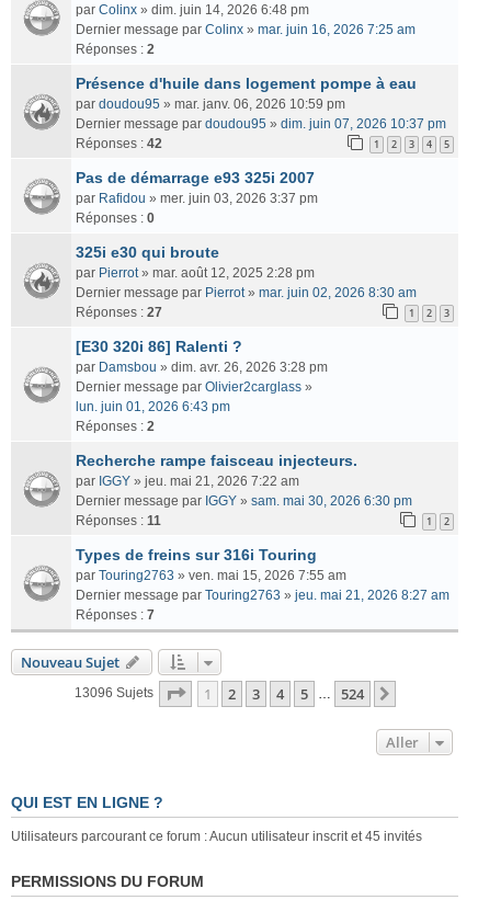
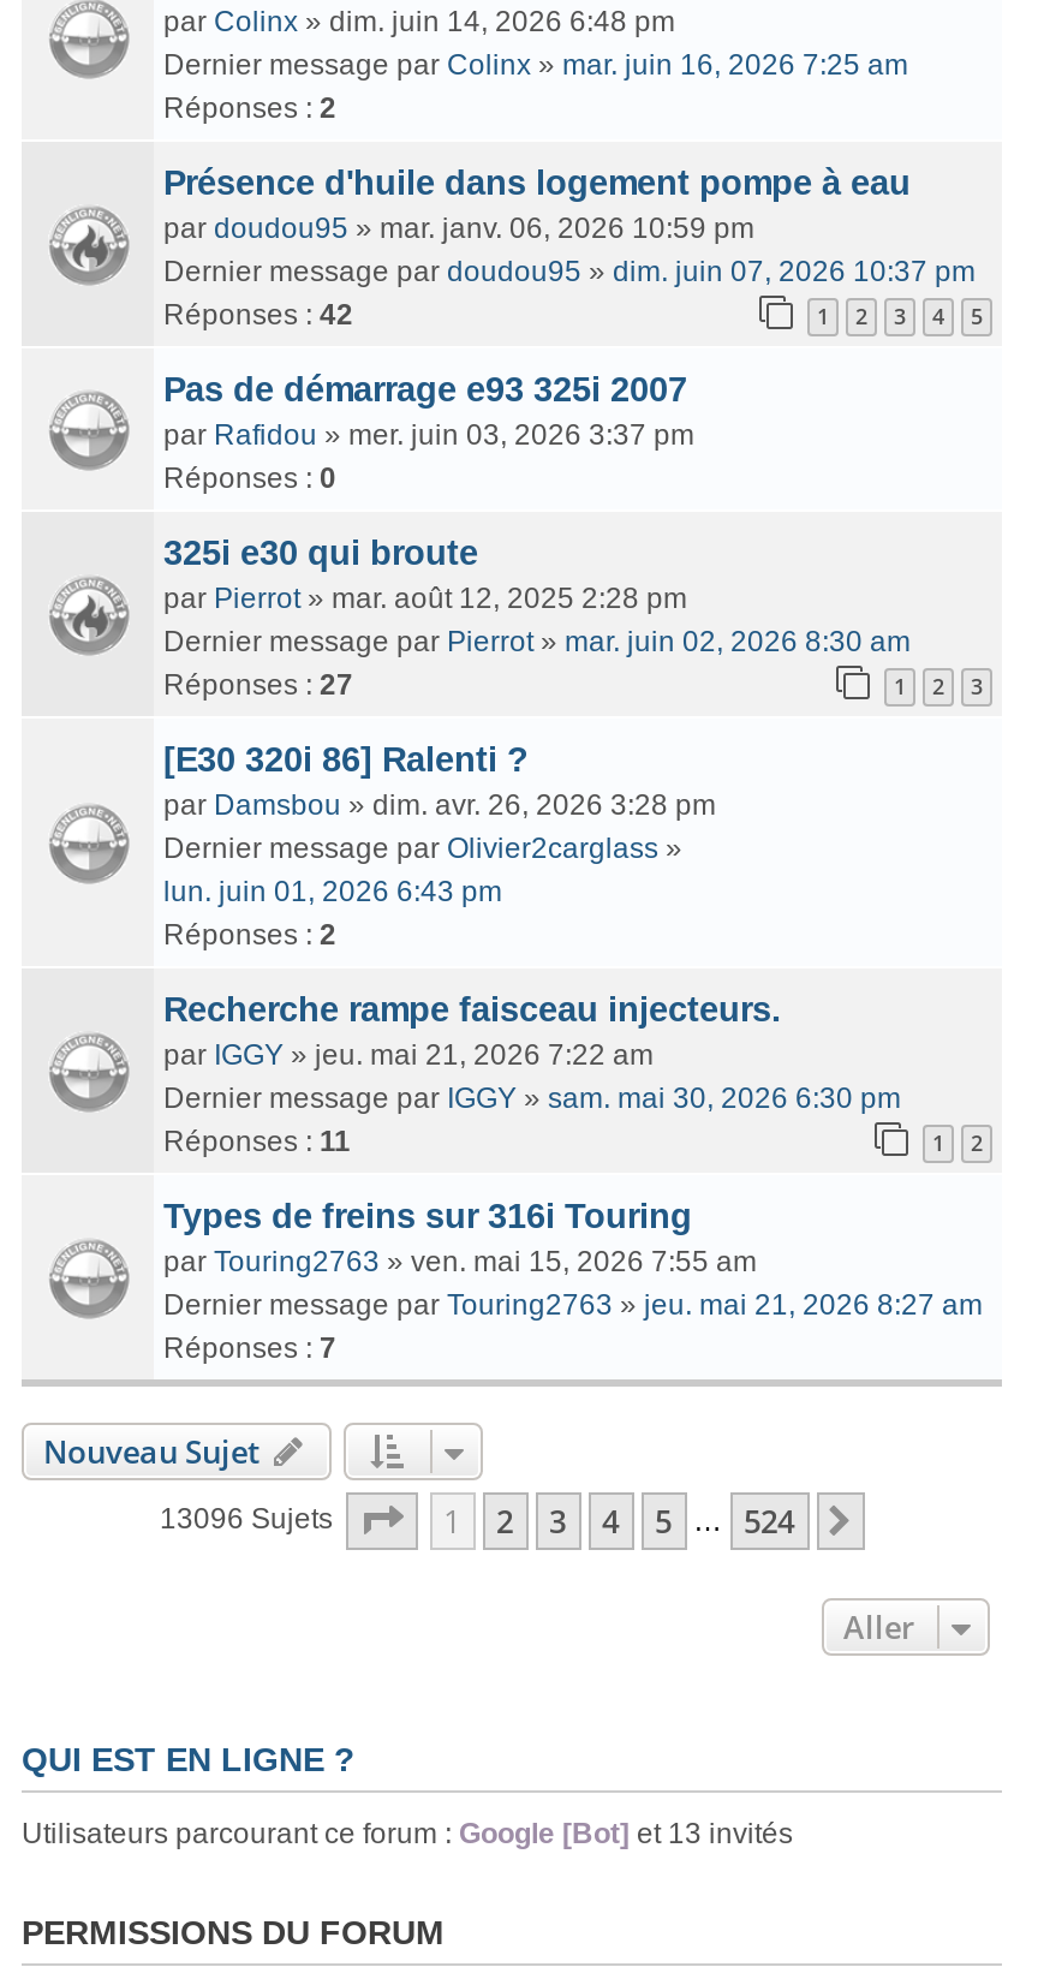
- Utilisateurs parcourant ce forum : Aucun utilisateur inscrit et 45 invités
+ Utilisateurs parcourant ce forum : Google [Bot] et 13 invités
